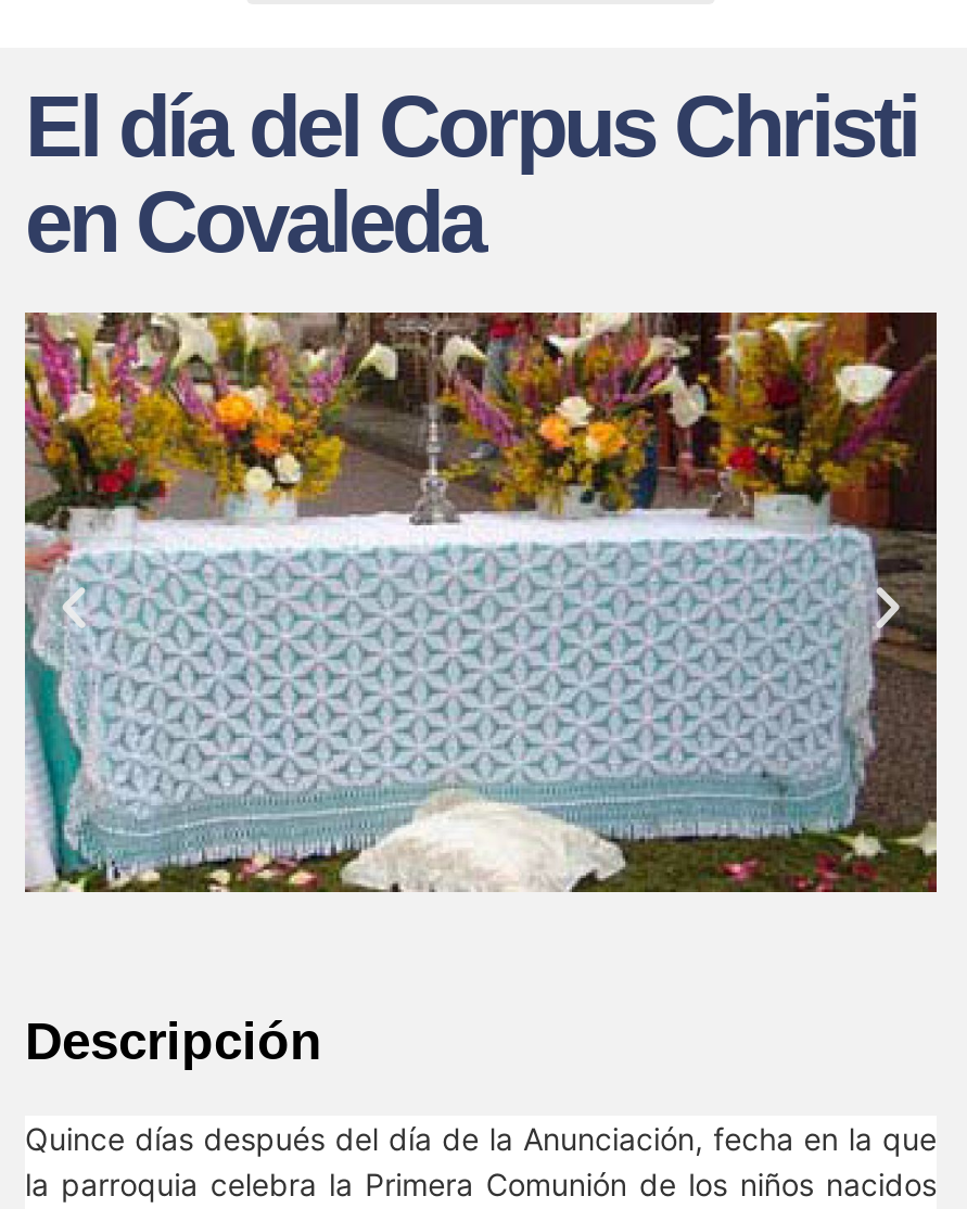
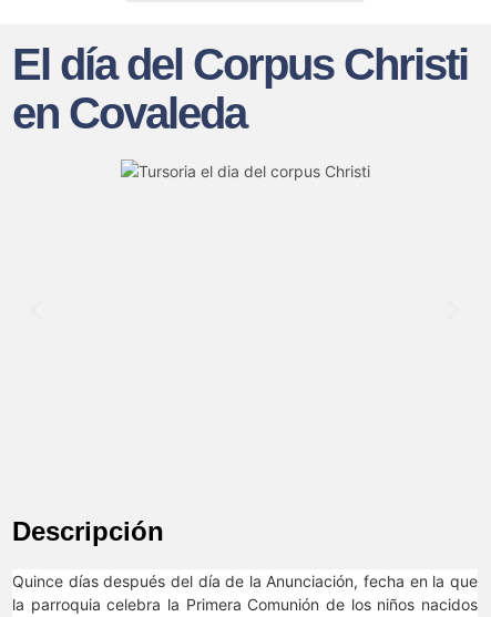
- [image]
